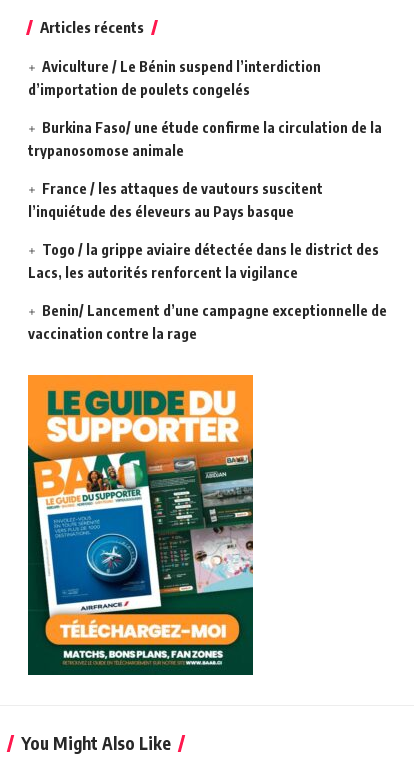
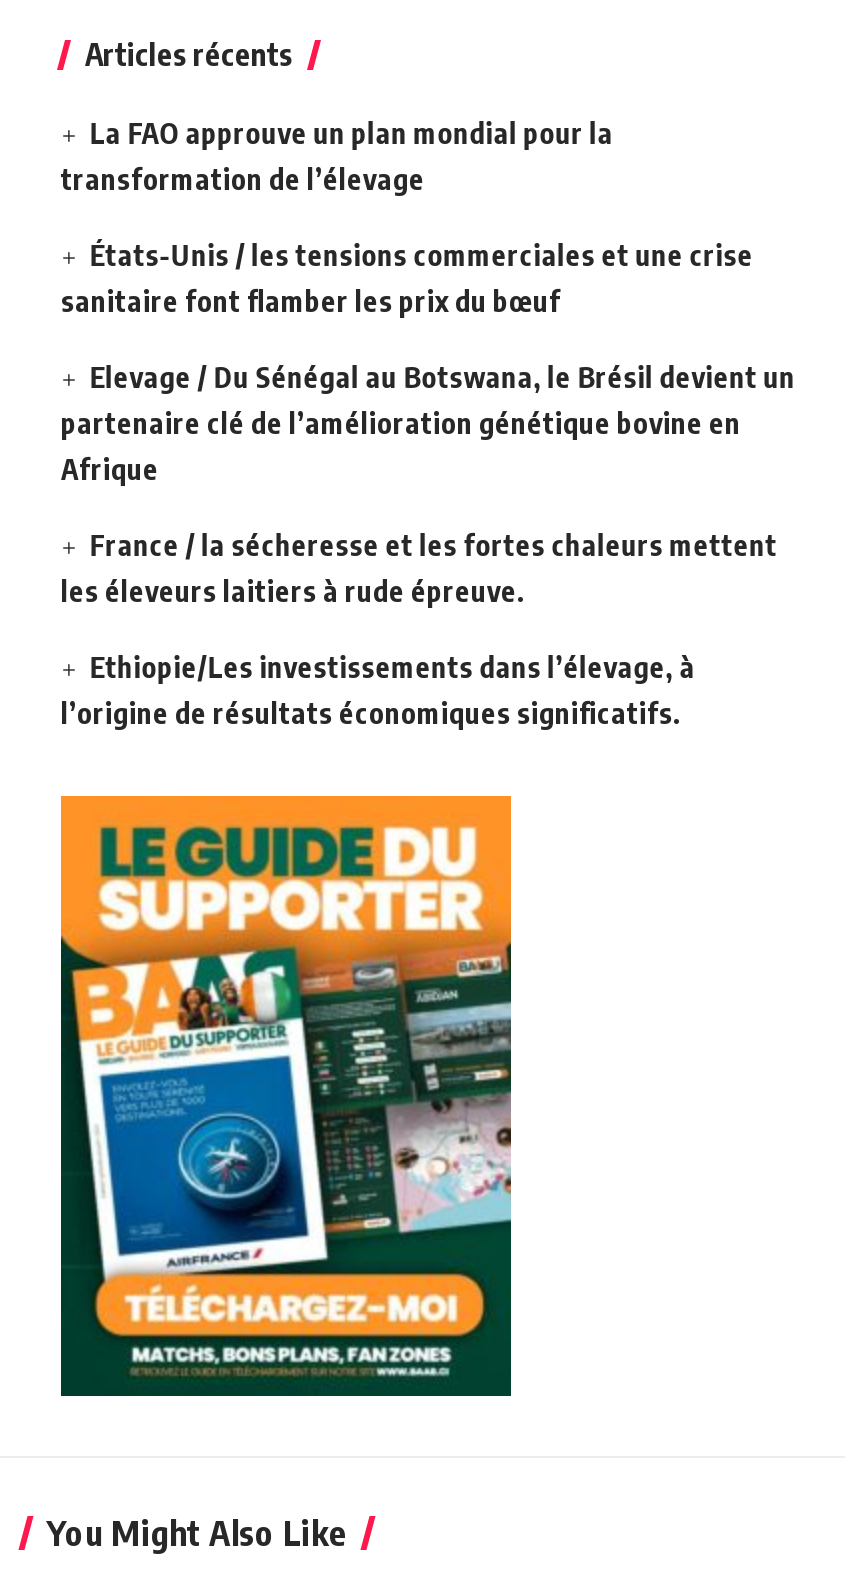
- Aviculture / Le Bénin suspend l’interdiction
- d’importation de poulets congelés
+ La FAO approuve un plan mondial pour la
+ transformation de l’élevage

- Burkina Faso/ une étude confirme la circulation de la
- trypanosomose animale
+ États-Unis / les tensions commerciales et une crise
+ sanitaire font flamber les prix du bœuf

- France / les attaques de vautours suscitent
- l’inquiétude des éleveurs au Pays basque
+ Elevage / Du Sénégal au Botswana, le Brésil devient un
+ partenaire clé de l’amélioration génétique bovine en
+ Afrique

- Togo / la grippe aviaire détectée dans le district des
- Lacs, les autorités renforcent la vigilance
+ France / la sécheresse et les fortes chaleurs mettent
+ les éleveurs laitiers à rude épreuve.

- Benin/ Lancement d’une campagne exceptionnelle de
- vaccination contre la rage
+ Ethiopie/Les investissements dans l’élevage, à
+ l’origine de résultats économiques significatifs.
